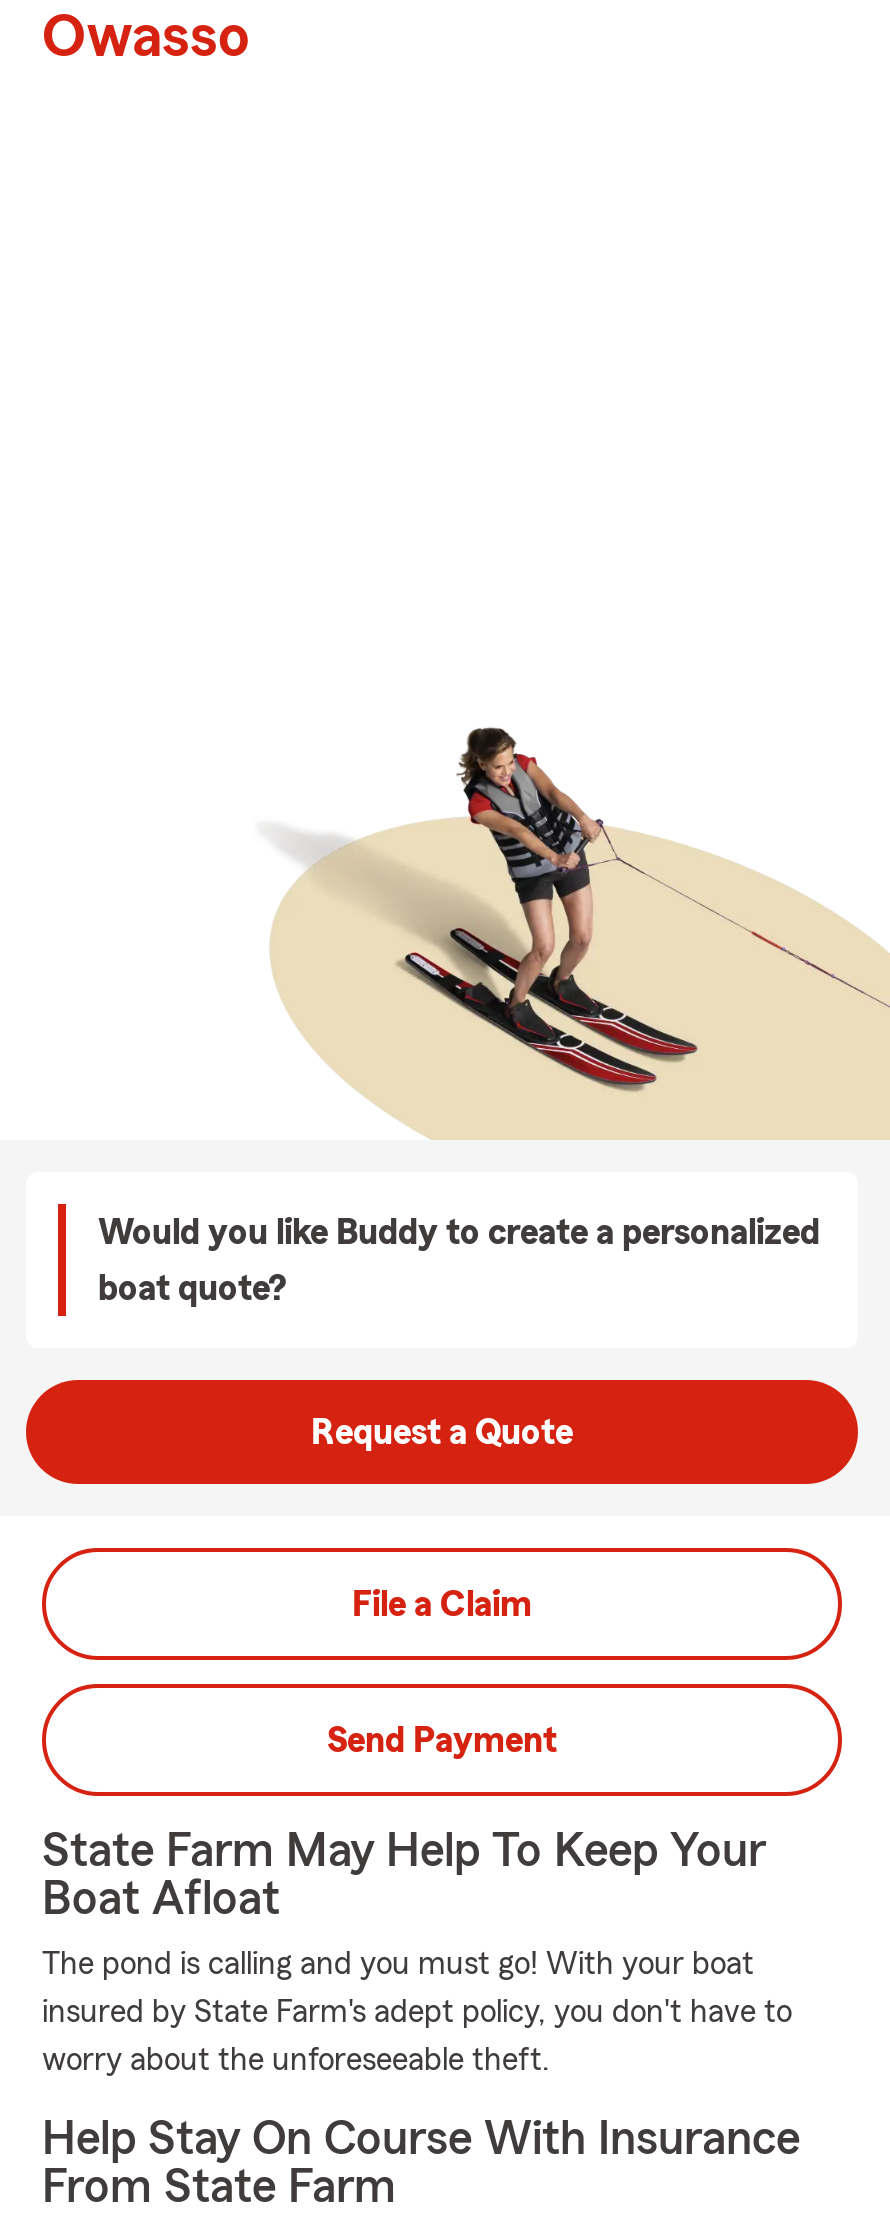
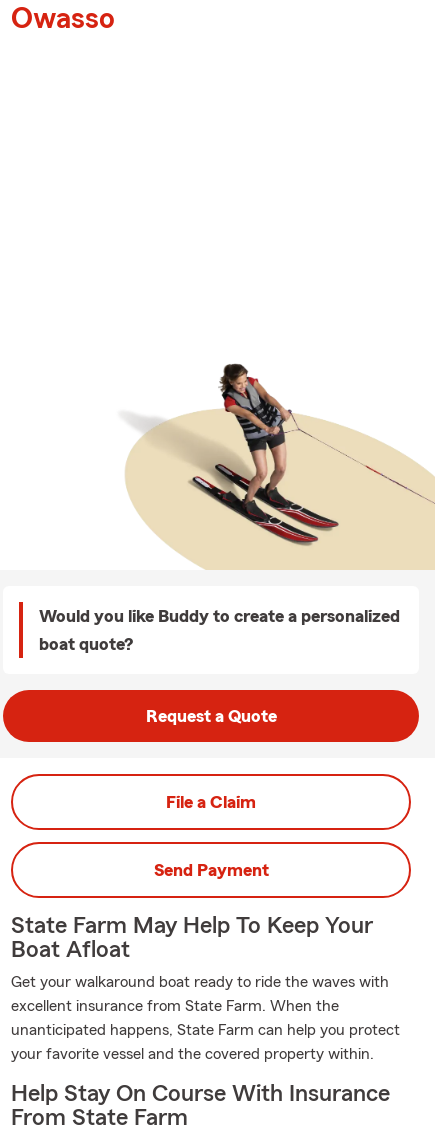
- The pond is calling and you must go! With your boat
- insured by State Farm's adept policy, you don't have to
- worry about the unforeseeable theft.
+ Get your walkaround boat ready to ride the waves with
+ excellent insurance from State Farm. When the
+ unanticipated happens, State Farm can help you protect
+ your favorite vessel and the covered property within.
